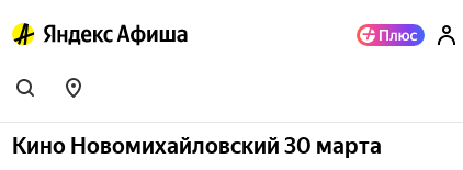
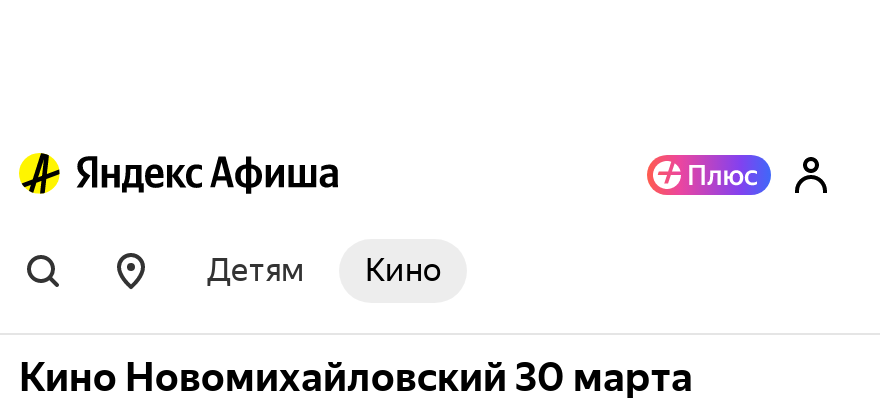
+ Детям
+ Кино
